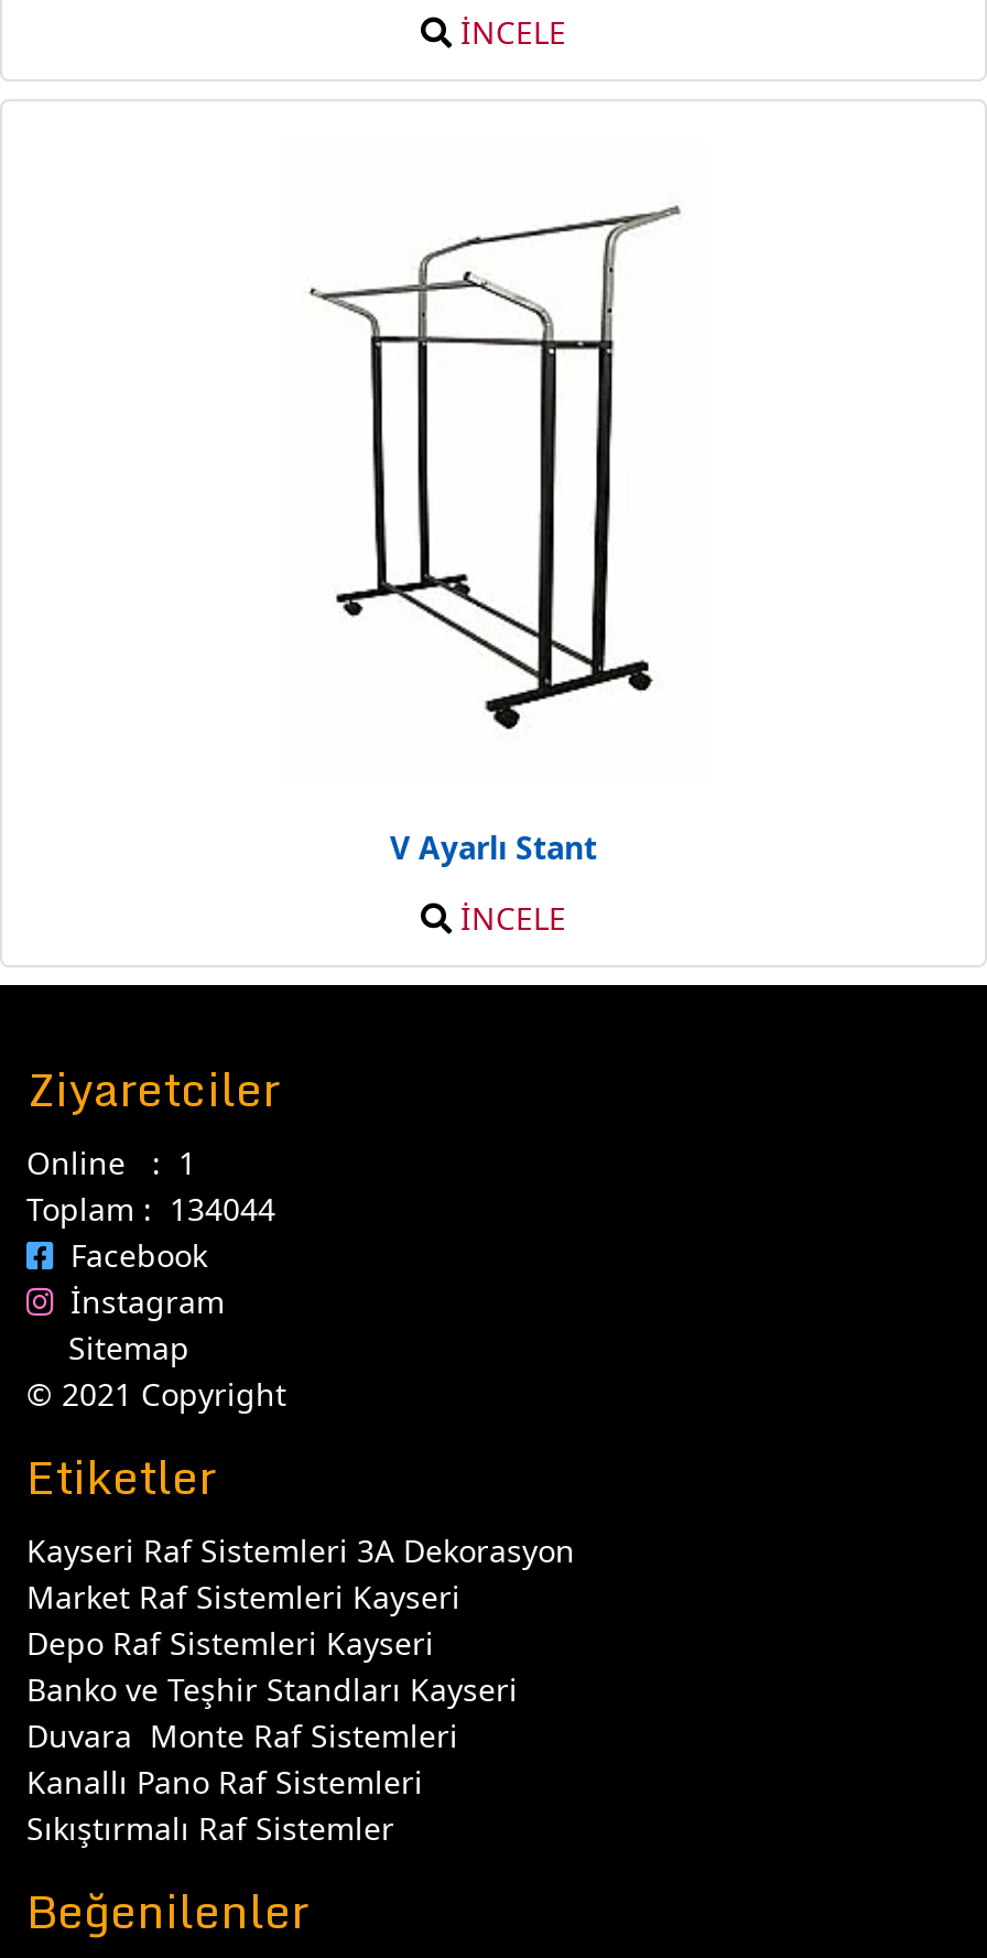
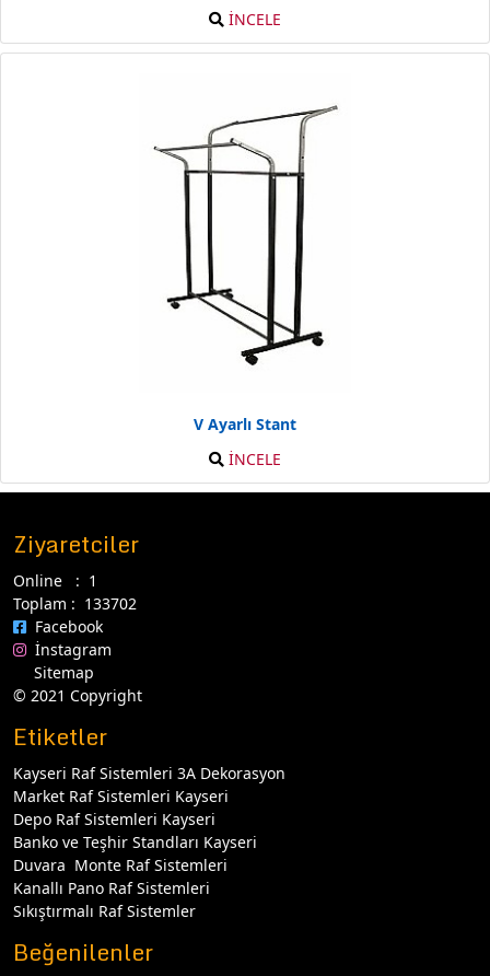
- Toplam : 134044
+ Toplam : 133702
